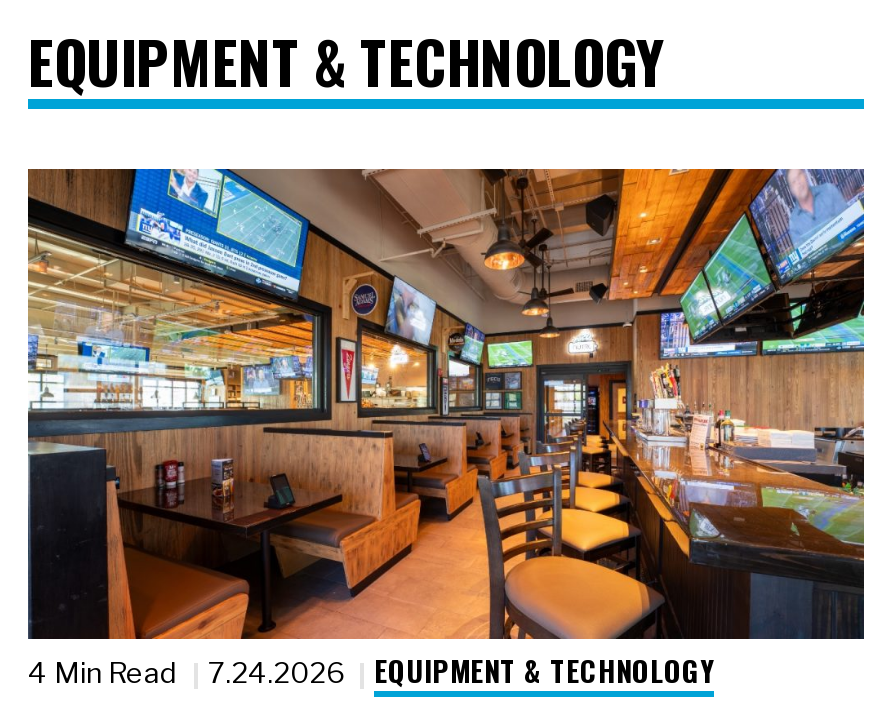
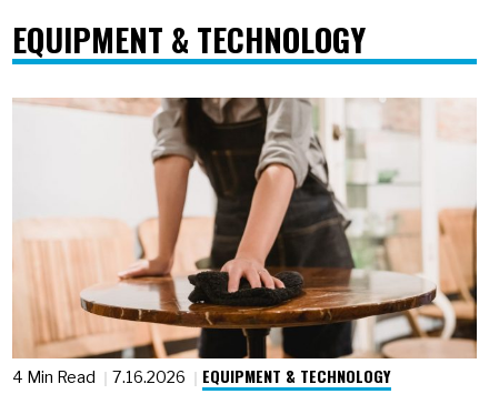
- [image]
- 4 Min Read 7.24.2026 EQUIPMENT & TECHNOLOGY
+ [image]
+ 4 Min Read 7.16.2026 EQUIPMENT & TECHNOLOGY
